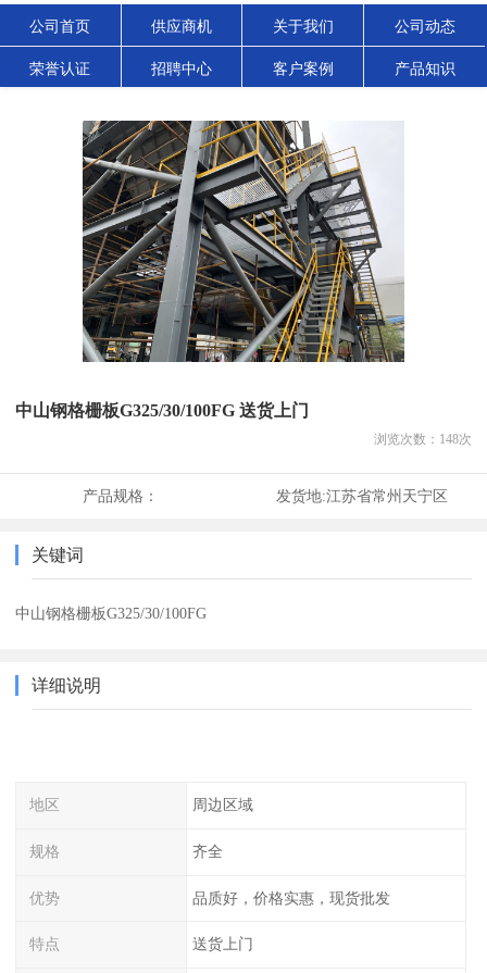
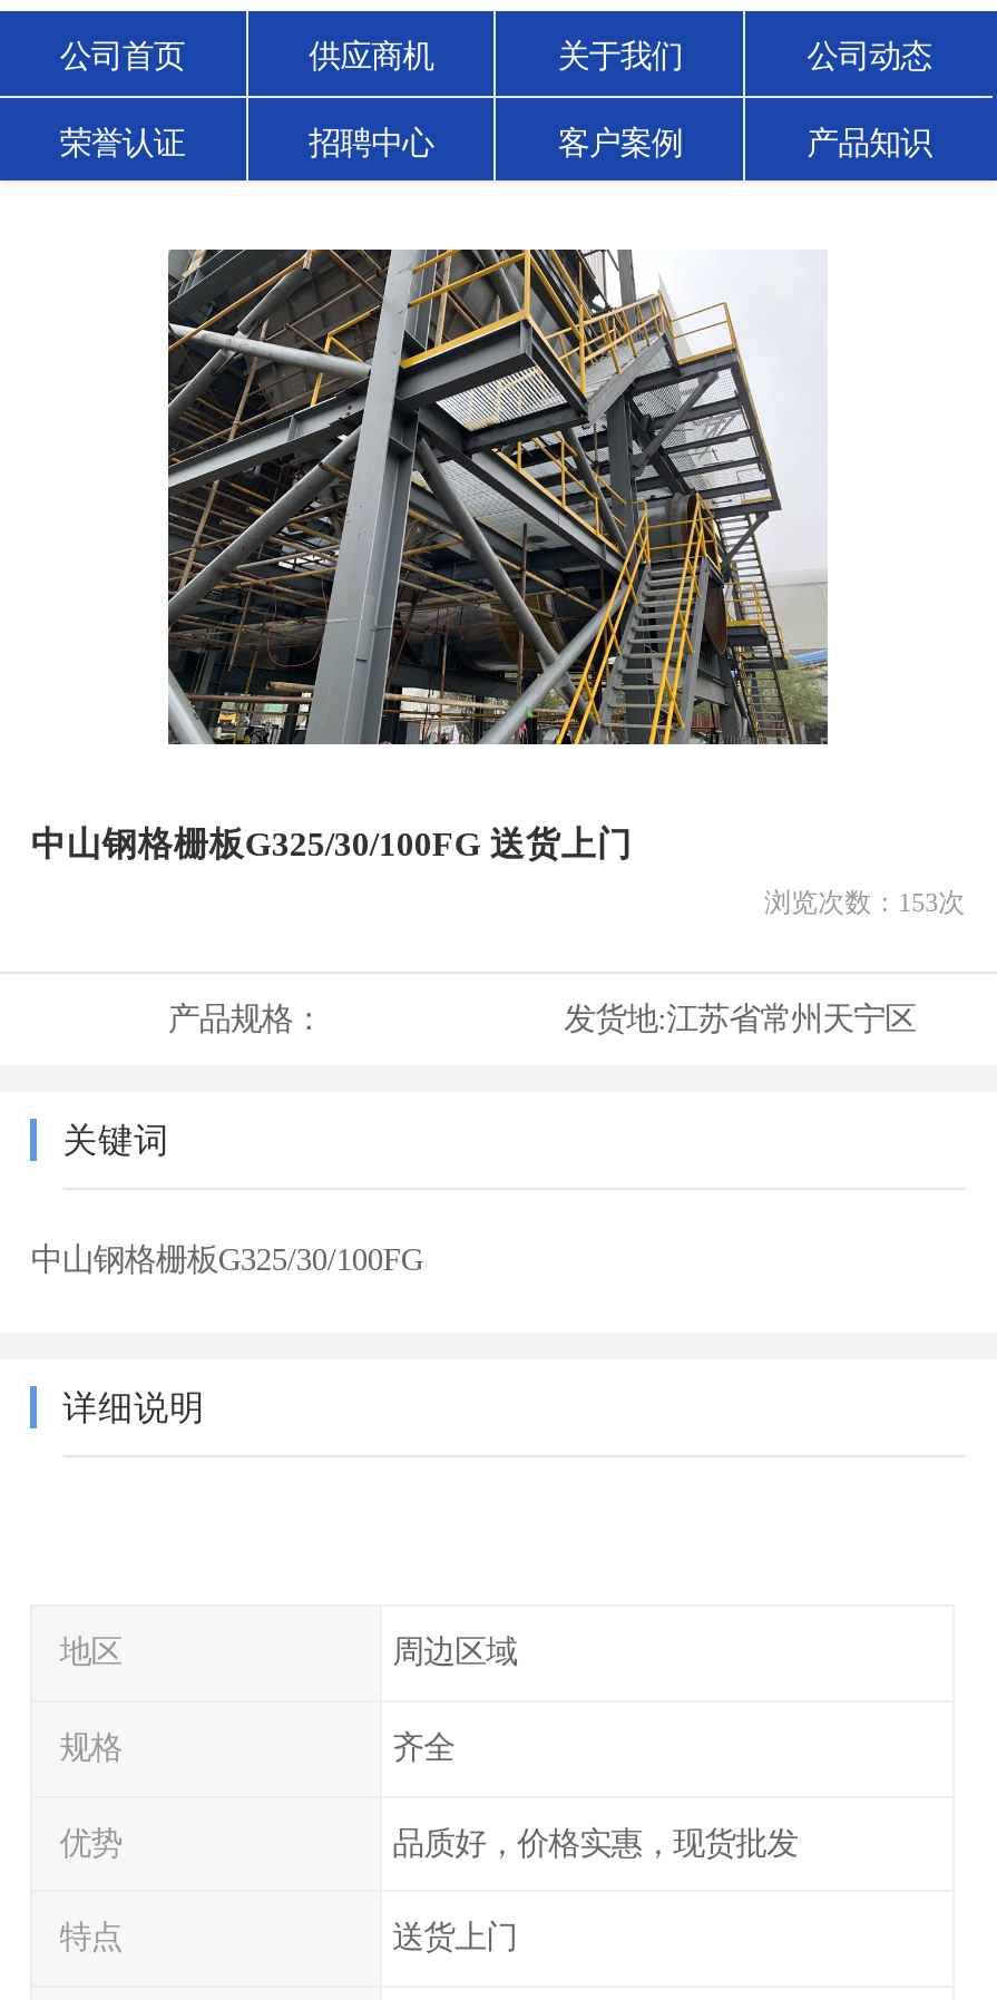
- 浏览次数：148次
+ 浏览次数：153次
